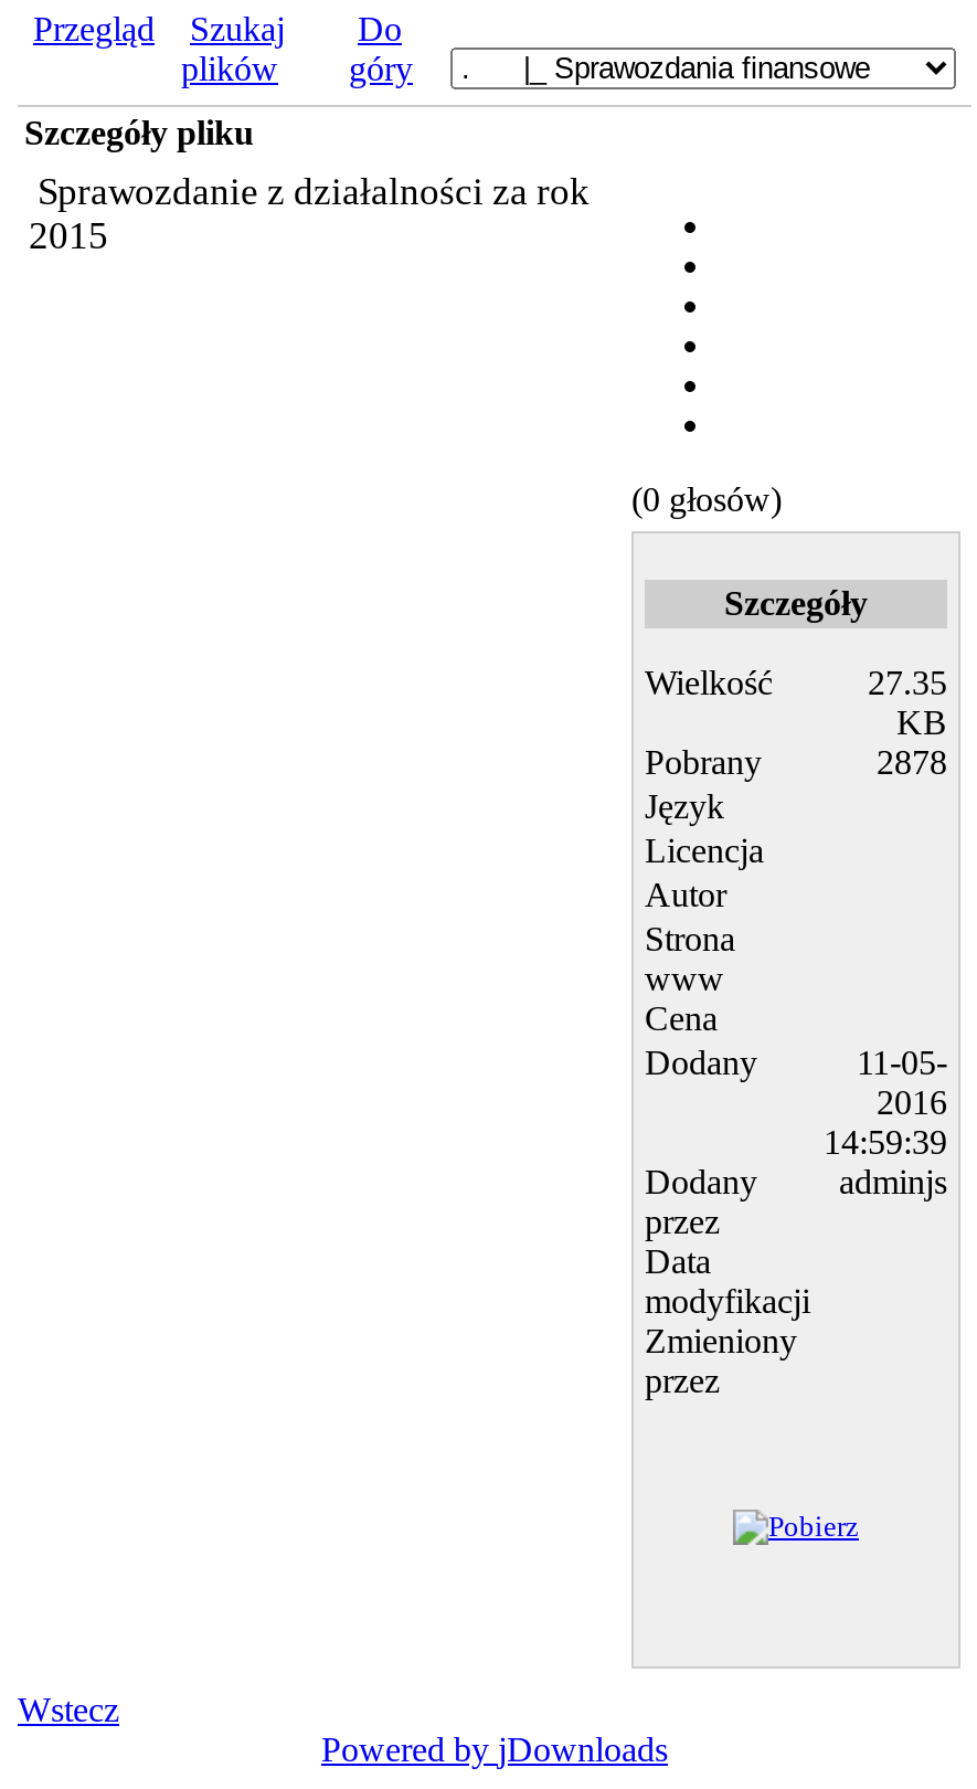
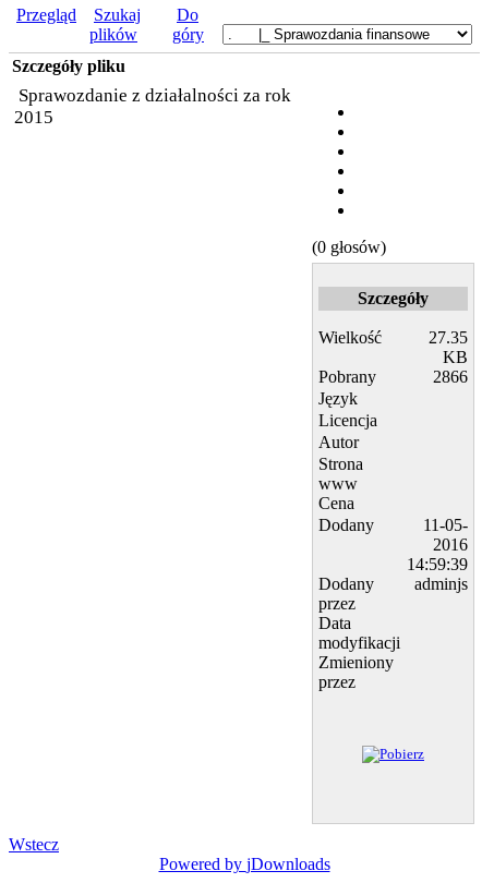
- 2878
+ 2866
